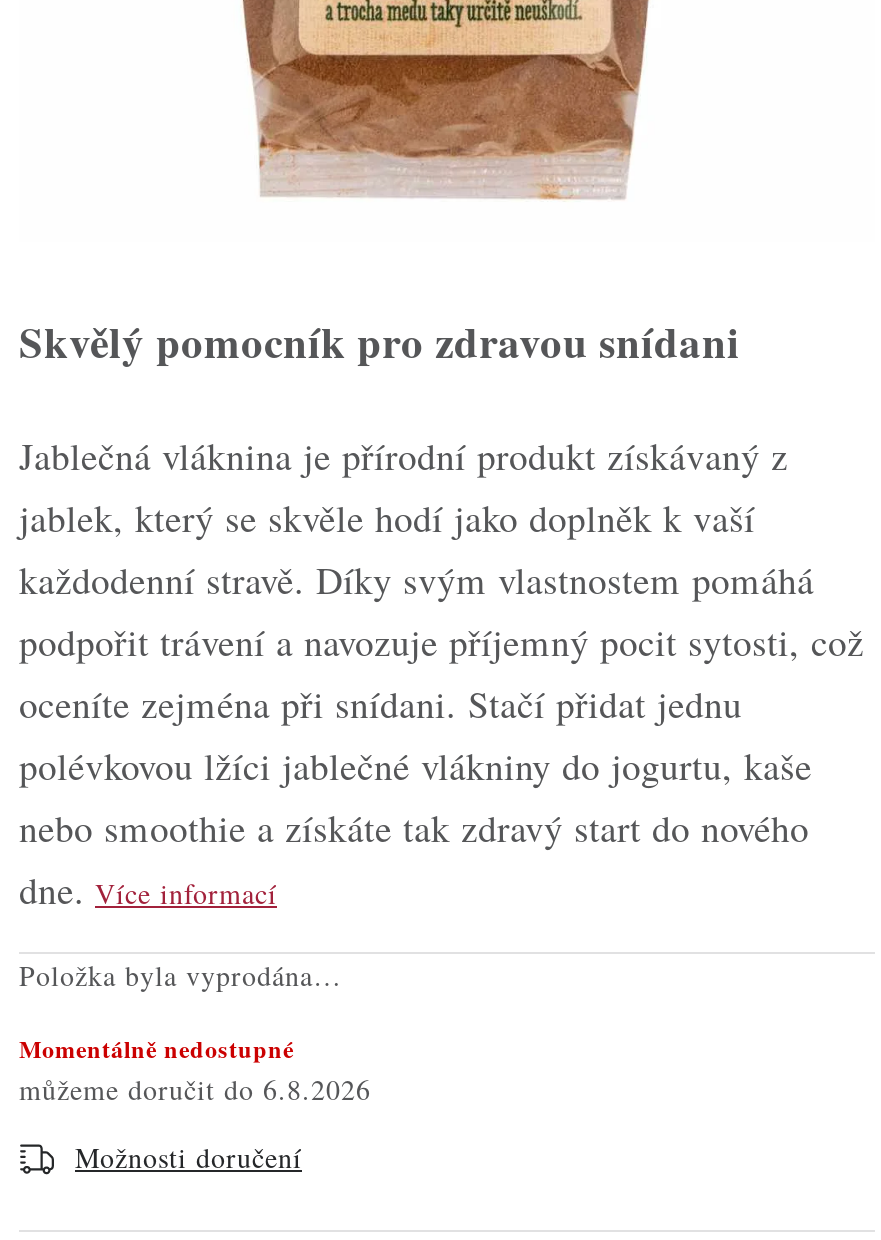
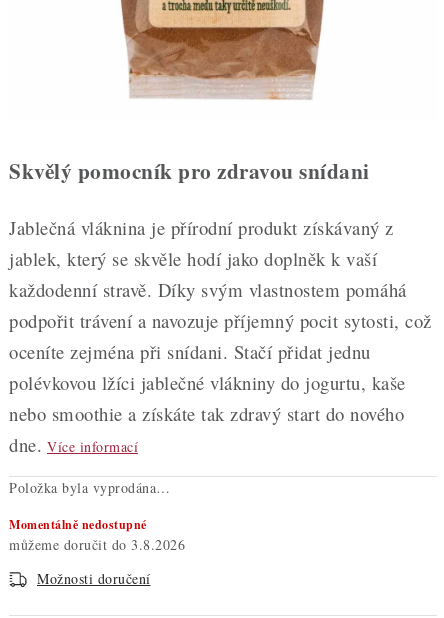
- 6.8.2026
+ 3.8.2026
